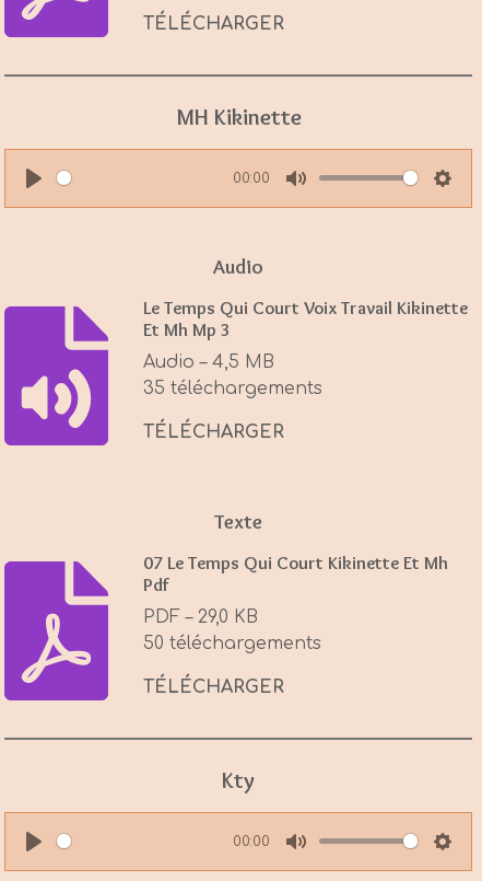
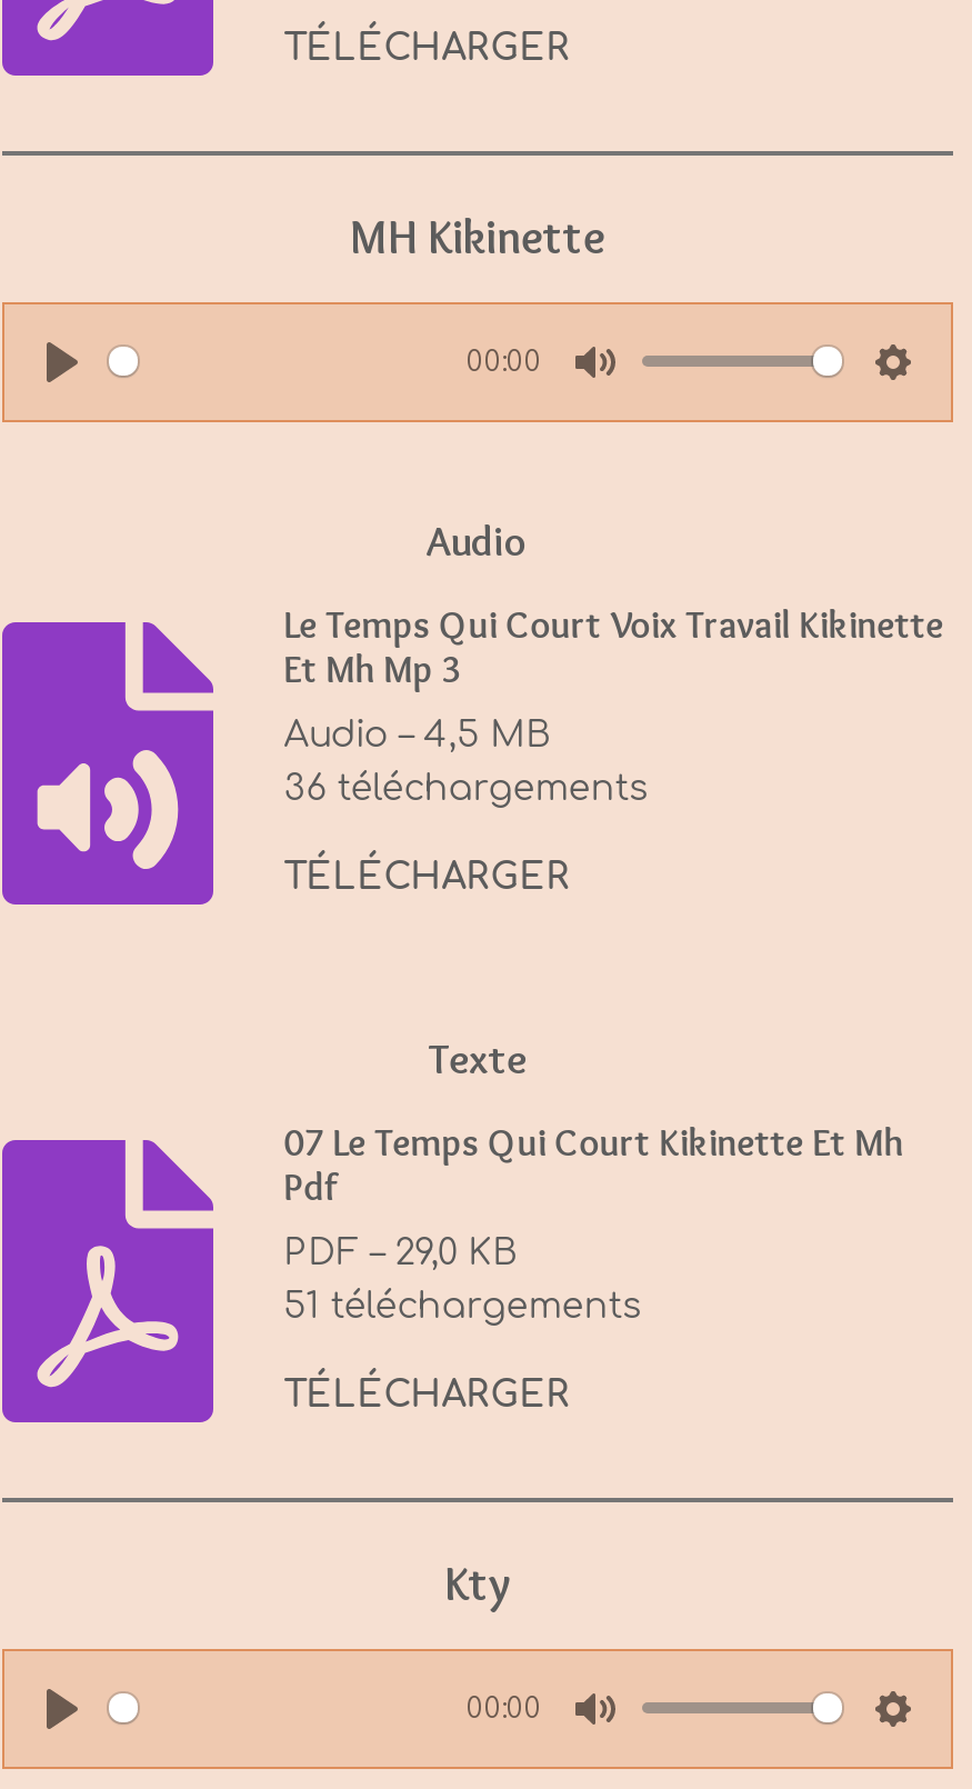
- 35 téléchargements
+ 36 téléchargements

- 50 téléchargements
+ 51 téléchargements
